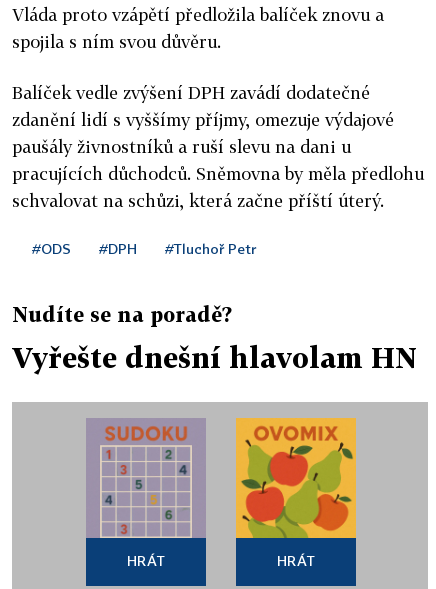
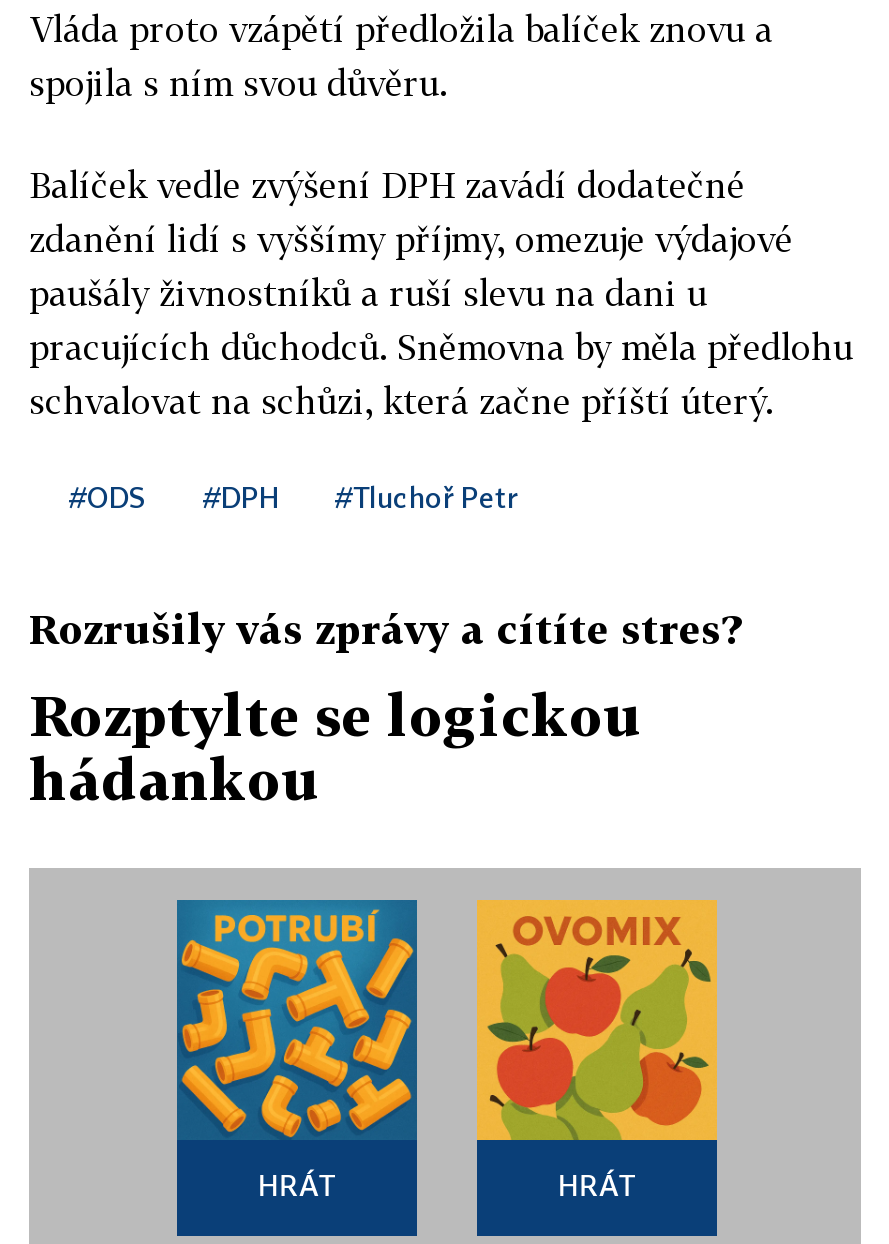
- Nudíte se na poradě?
+ Rozrušily vás zprávy a cítíte stres?

- Vyřešte dnešní hlavolam HN
+ Rozptylte se logickou
+ hádankou

- [image]
+ [image]
